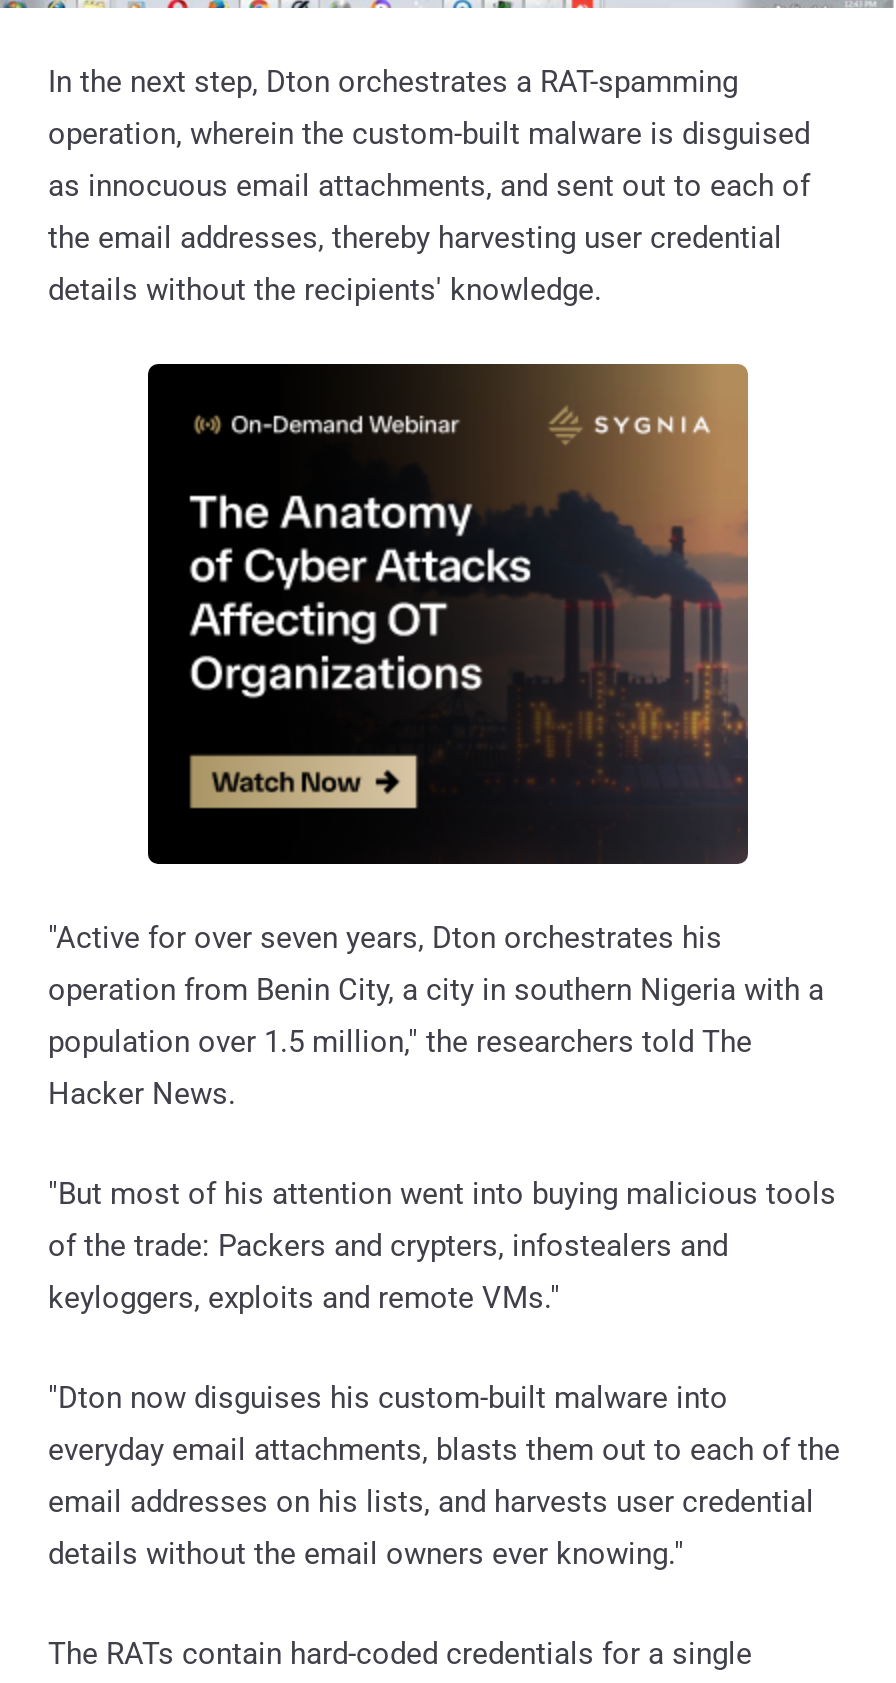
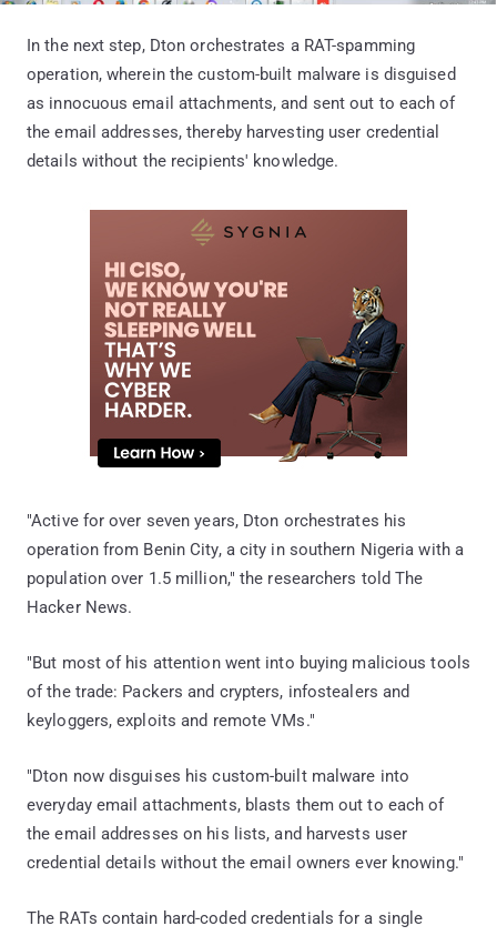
- [image]
+ [image]
